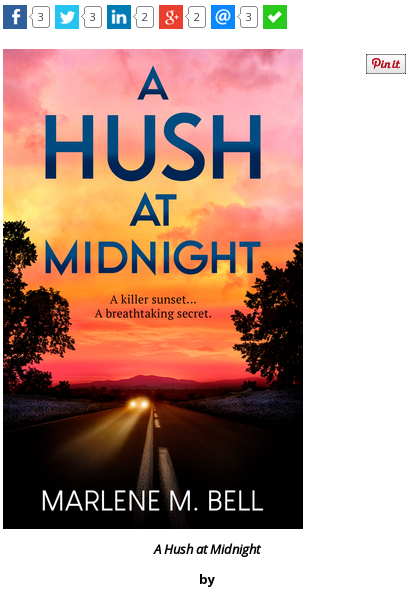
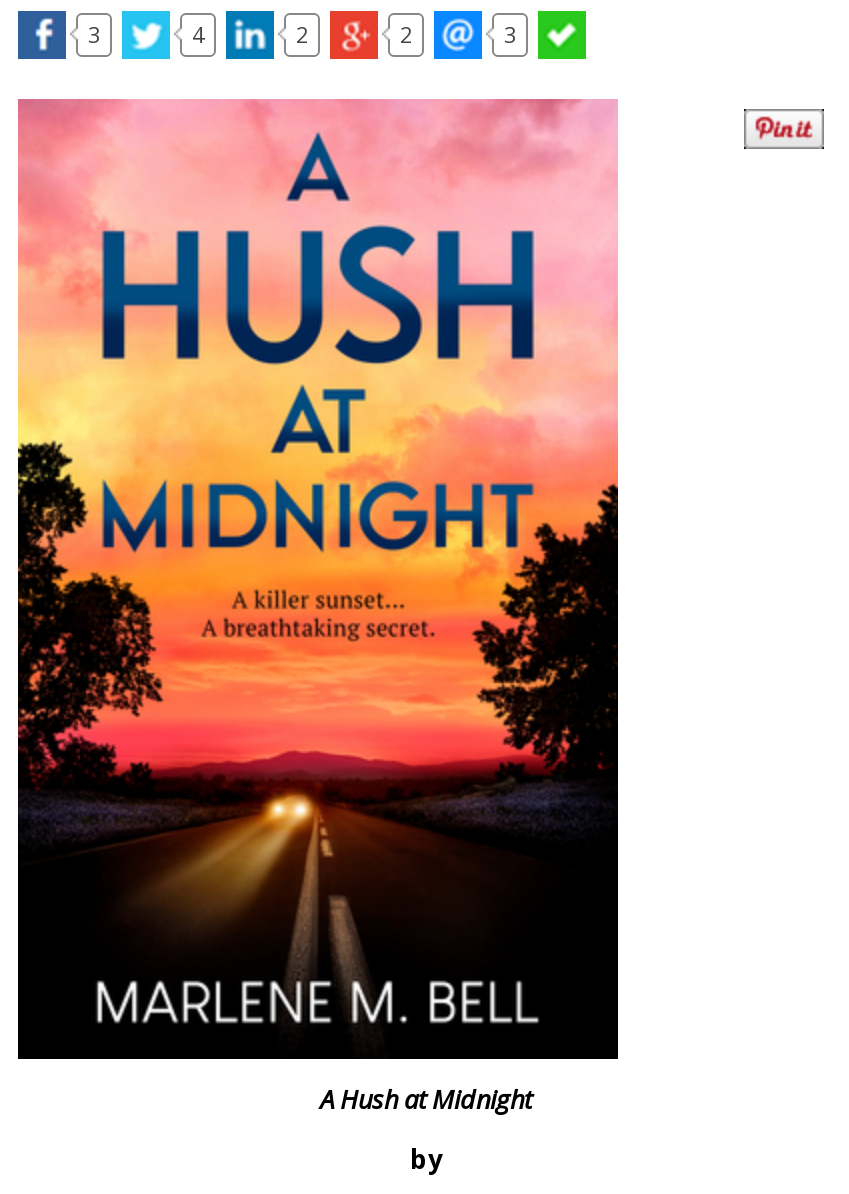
- 3
+ 4
